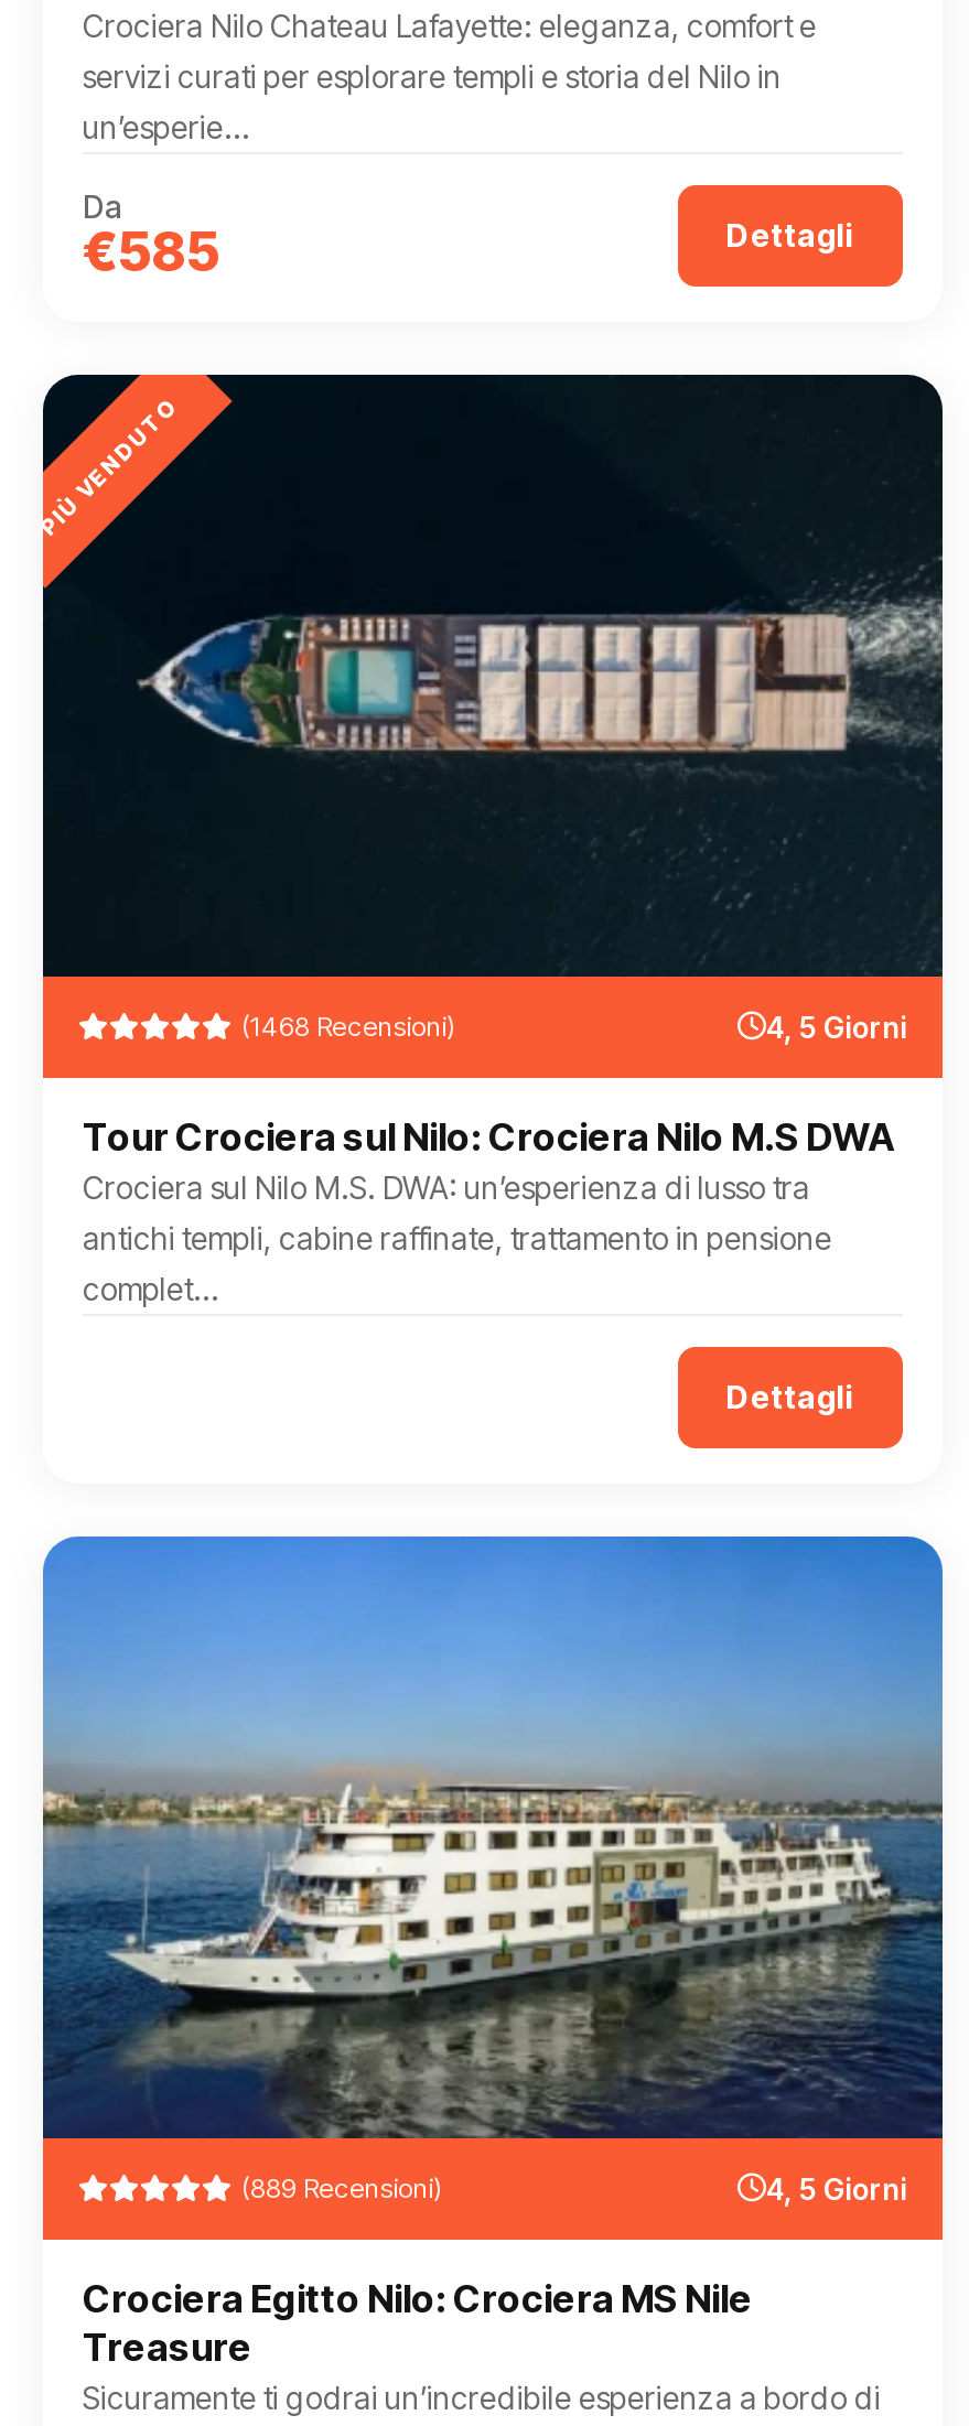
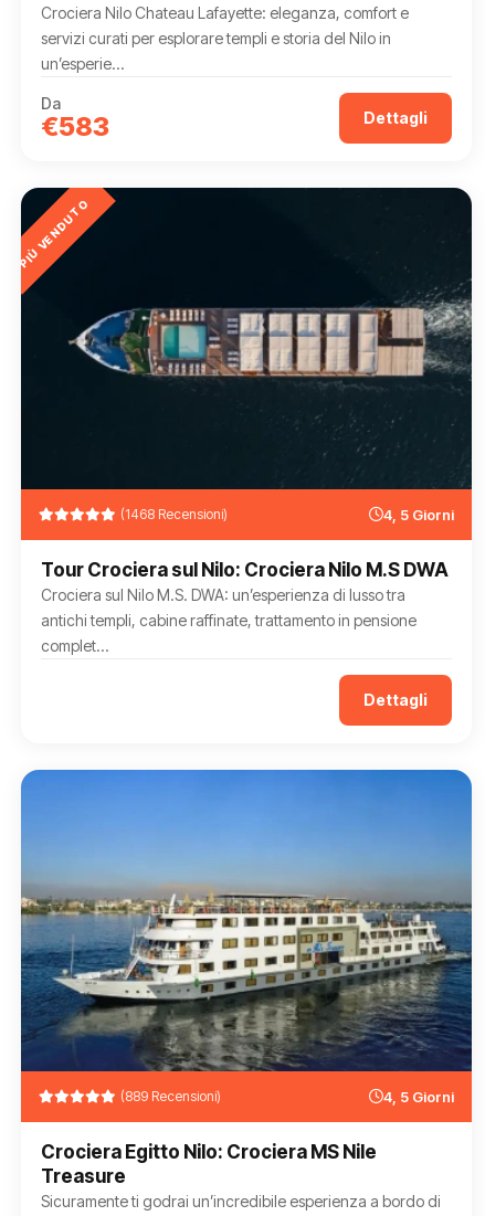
- €585
+ €583
